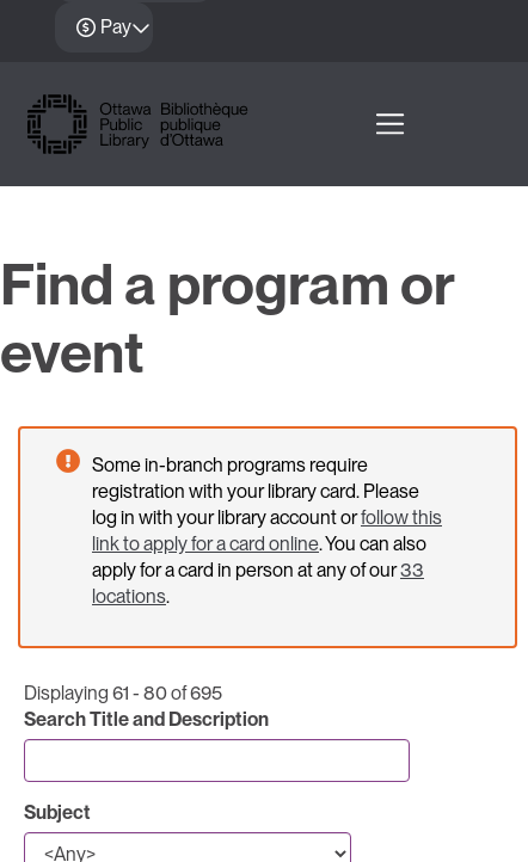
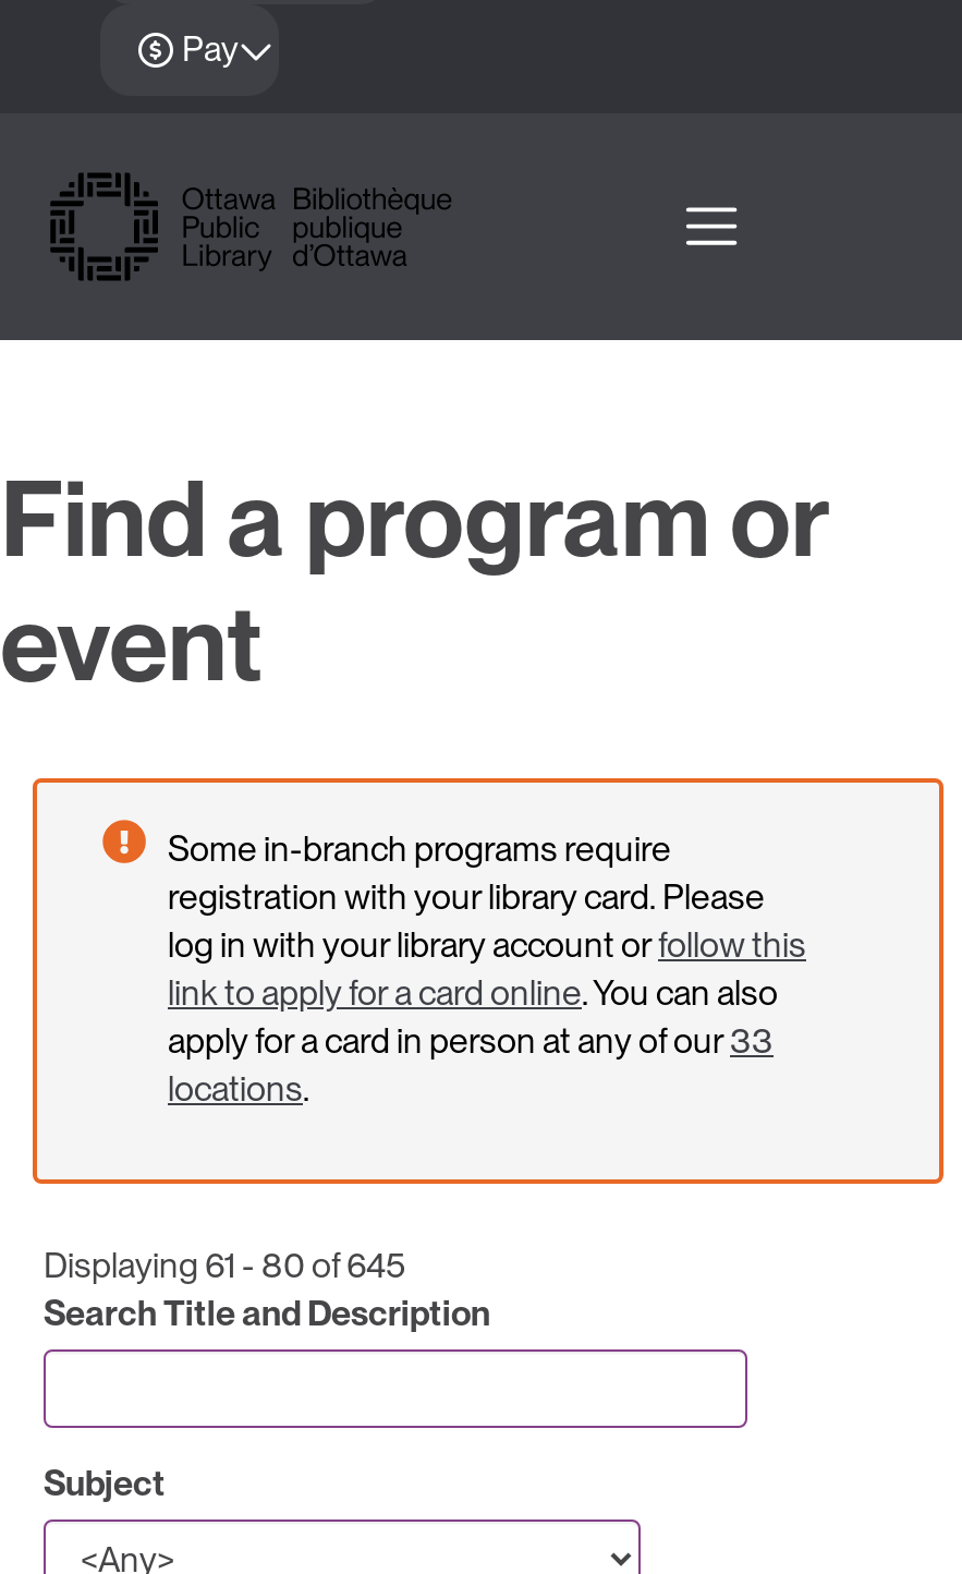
- Displaying 61 - 80 of 695
+ Displaying 61 - 80 of 645
